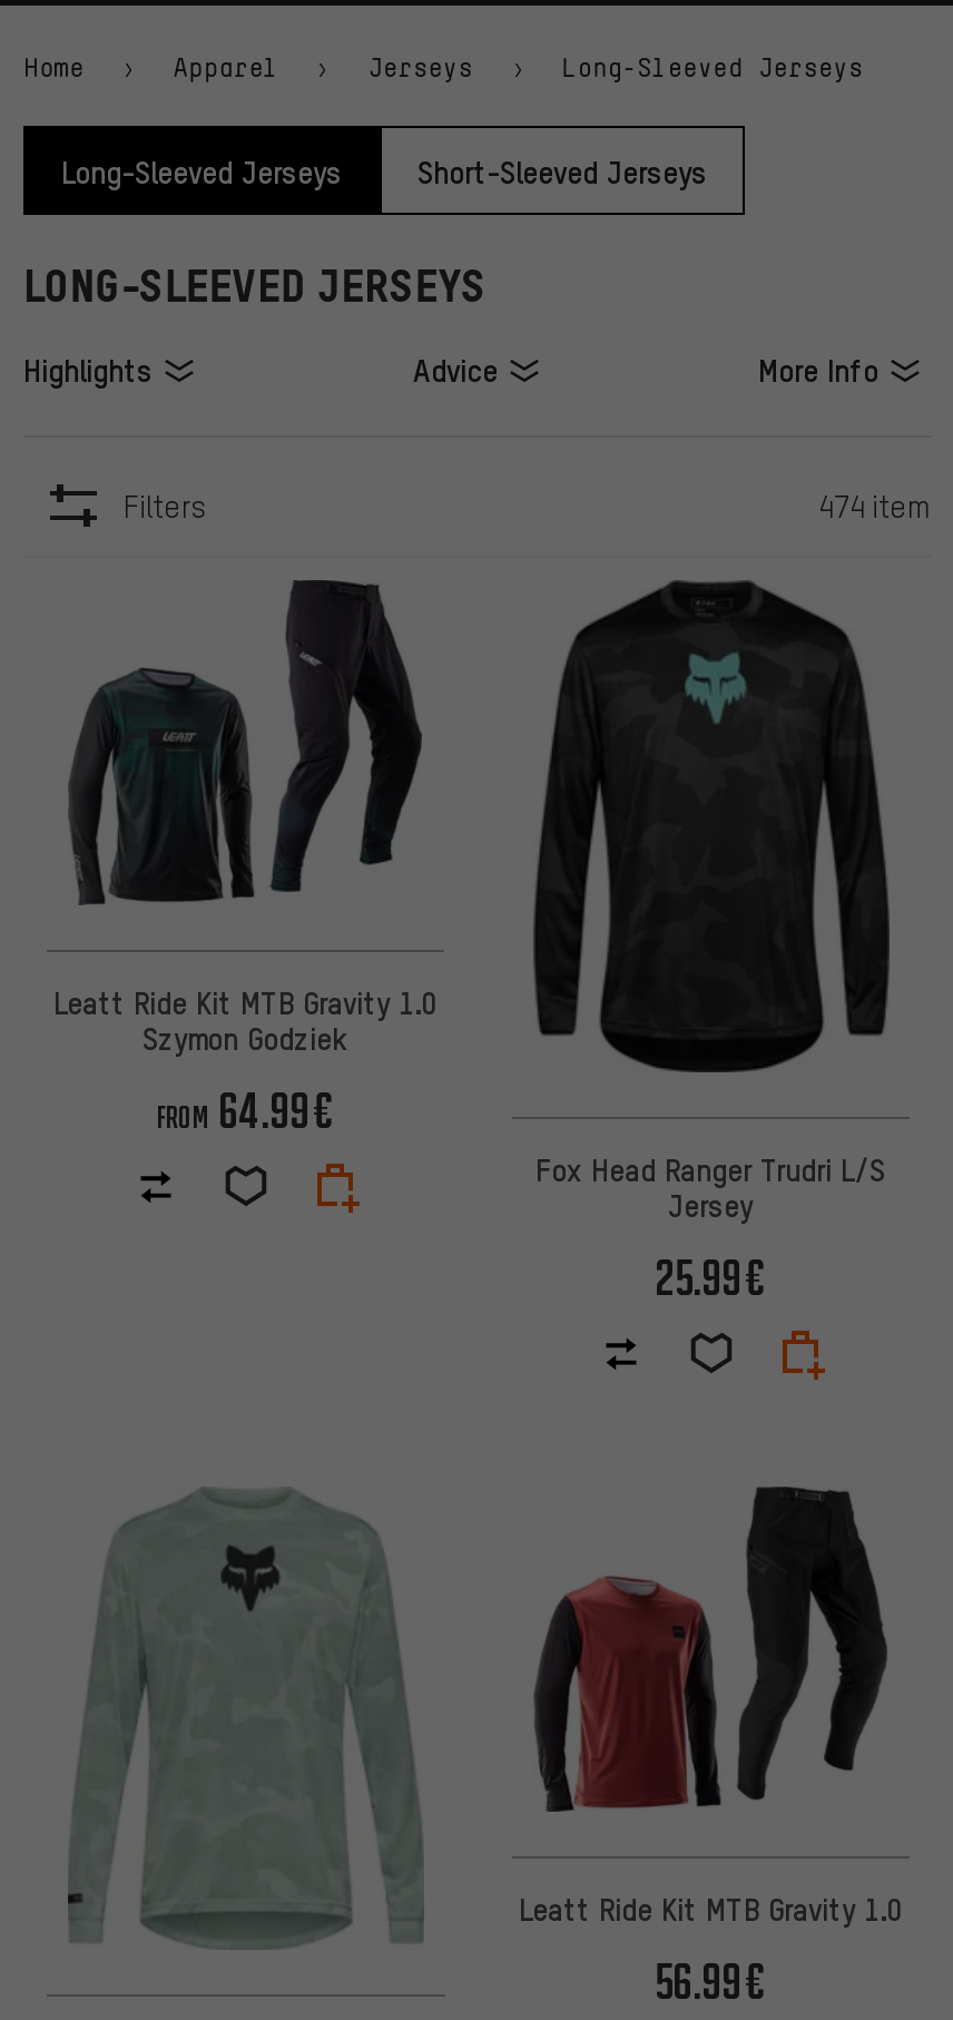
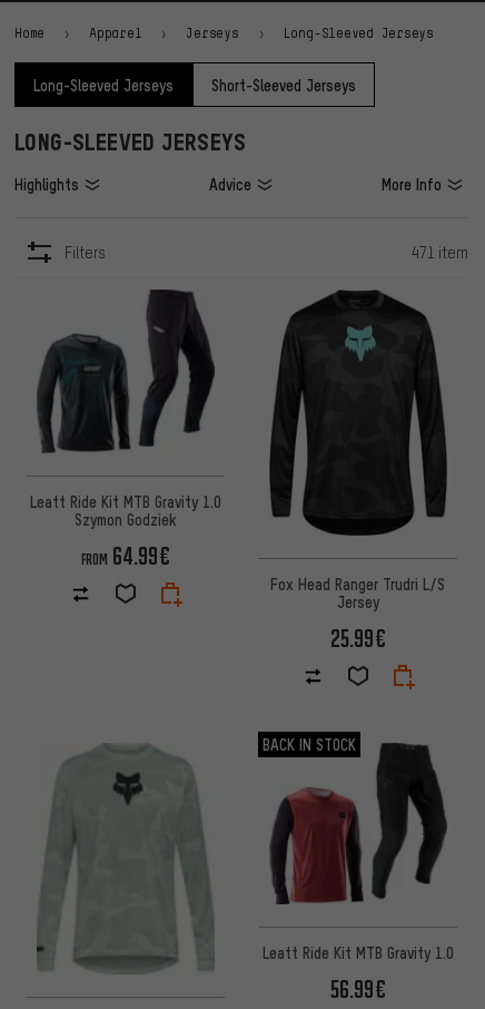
- 474 item
+ 471 item

+ BACK IN STOCK
